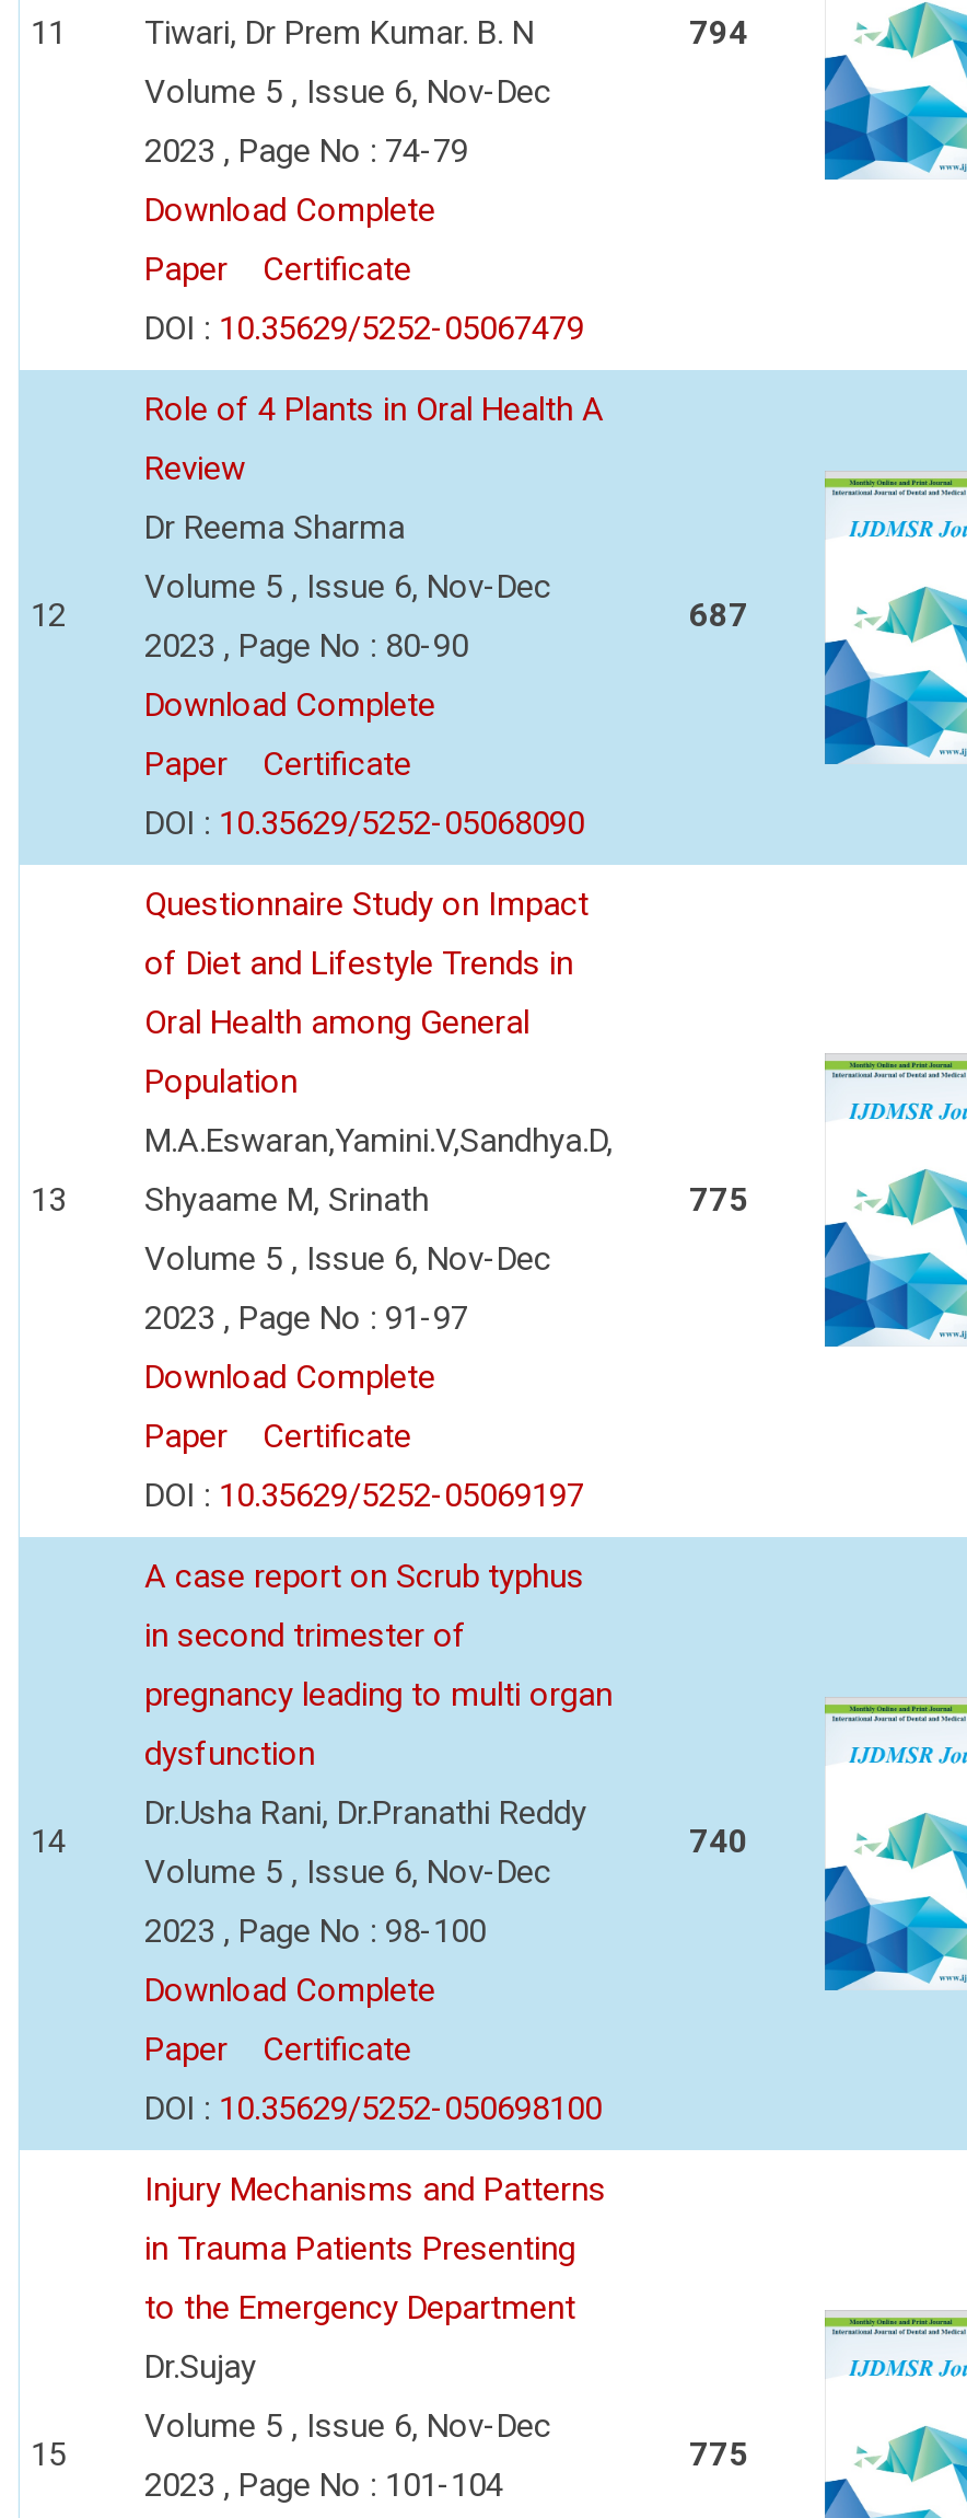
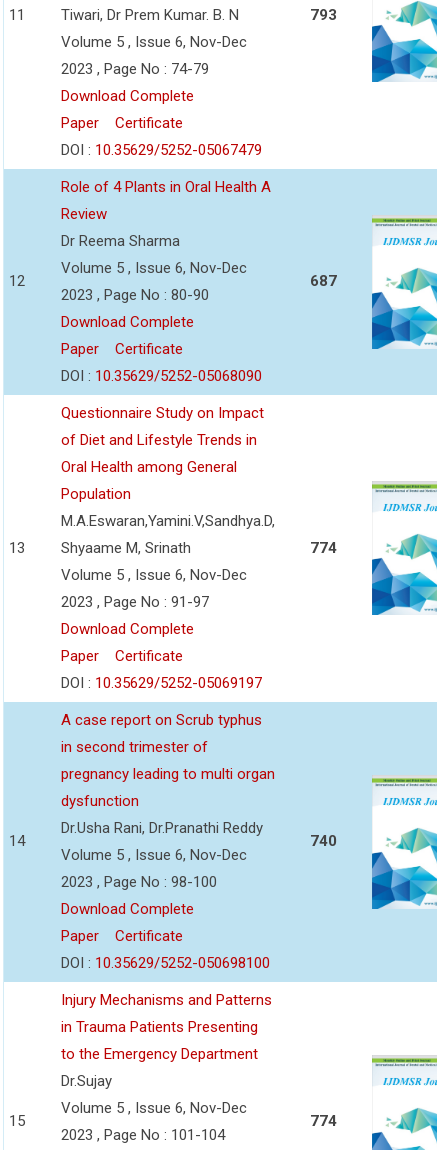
- 794
+ 793

- 775
+ 774

- 775
+ 774
